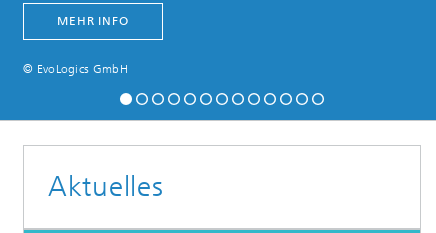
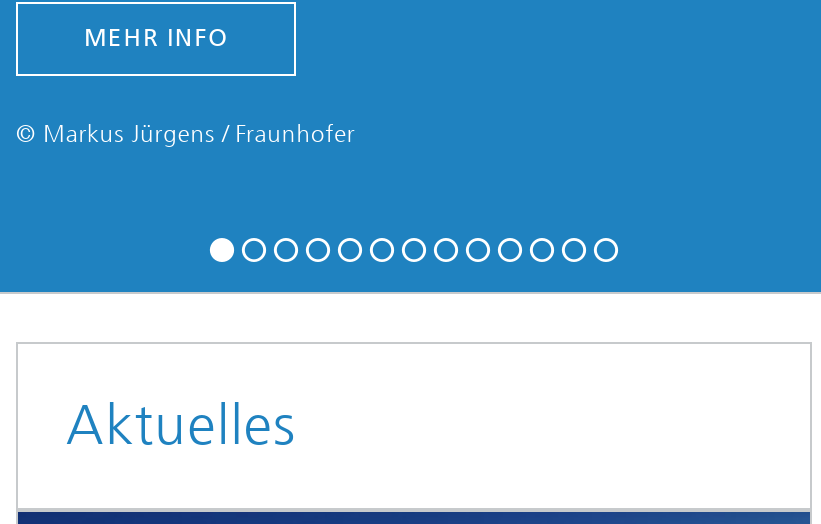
- © EvoLogics GmbH
+ © Markus Jürgens / Fraunhofer
